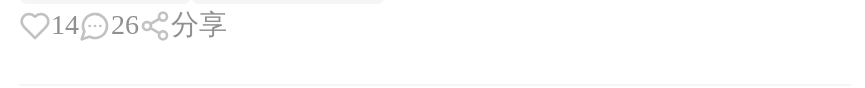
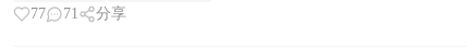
- 14
+ 77

- 26
+ 71
